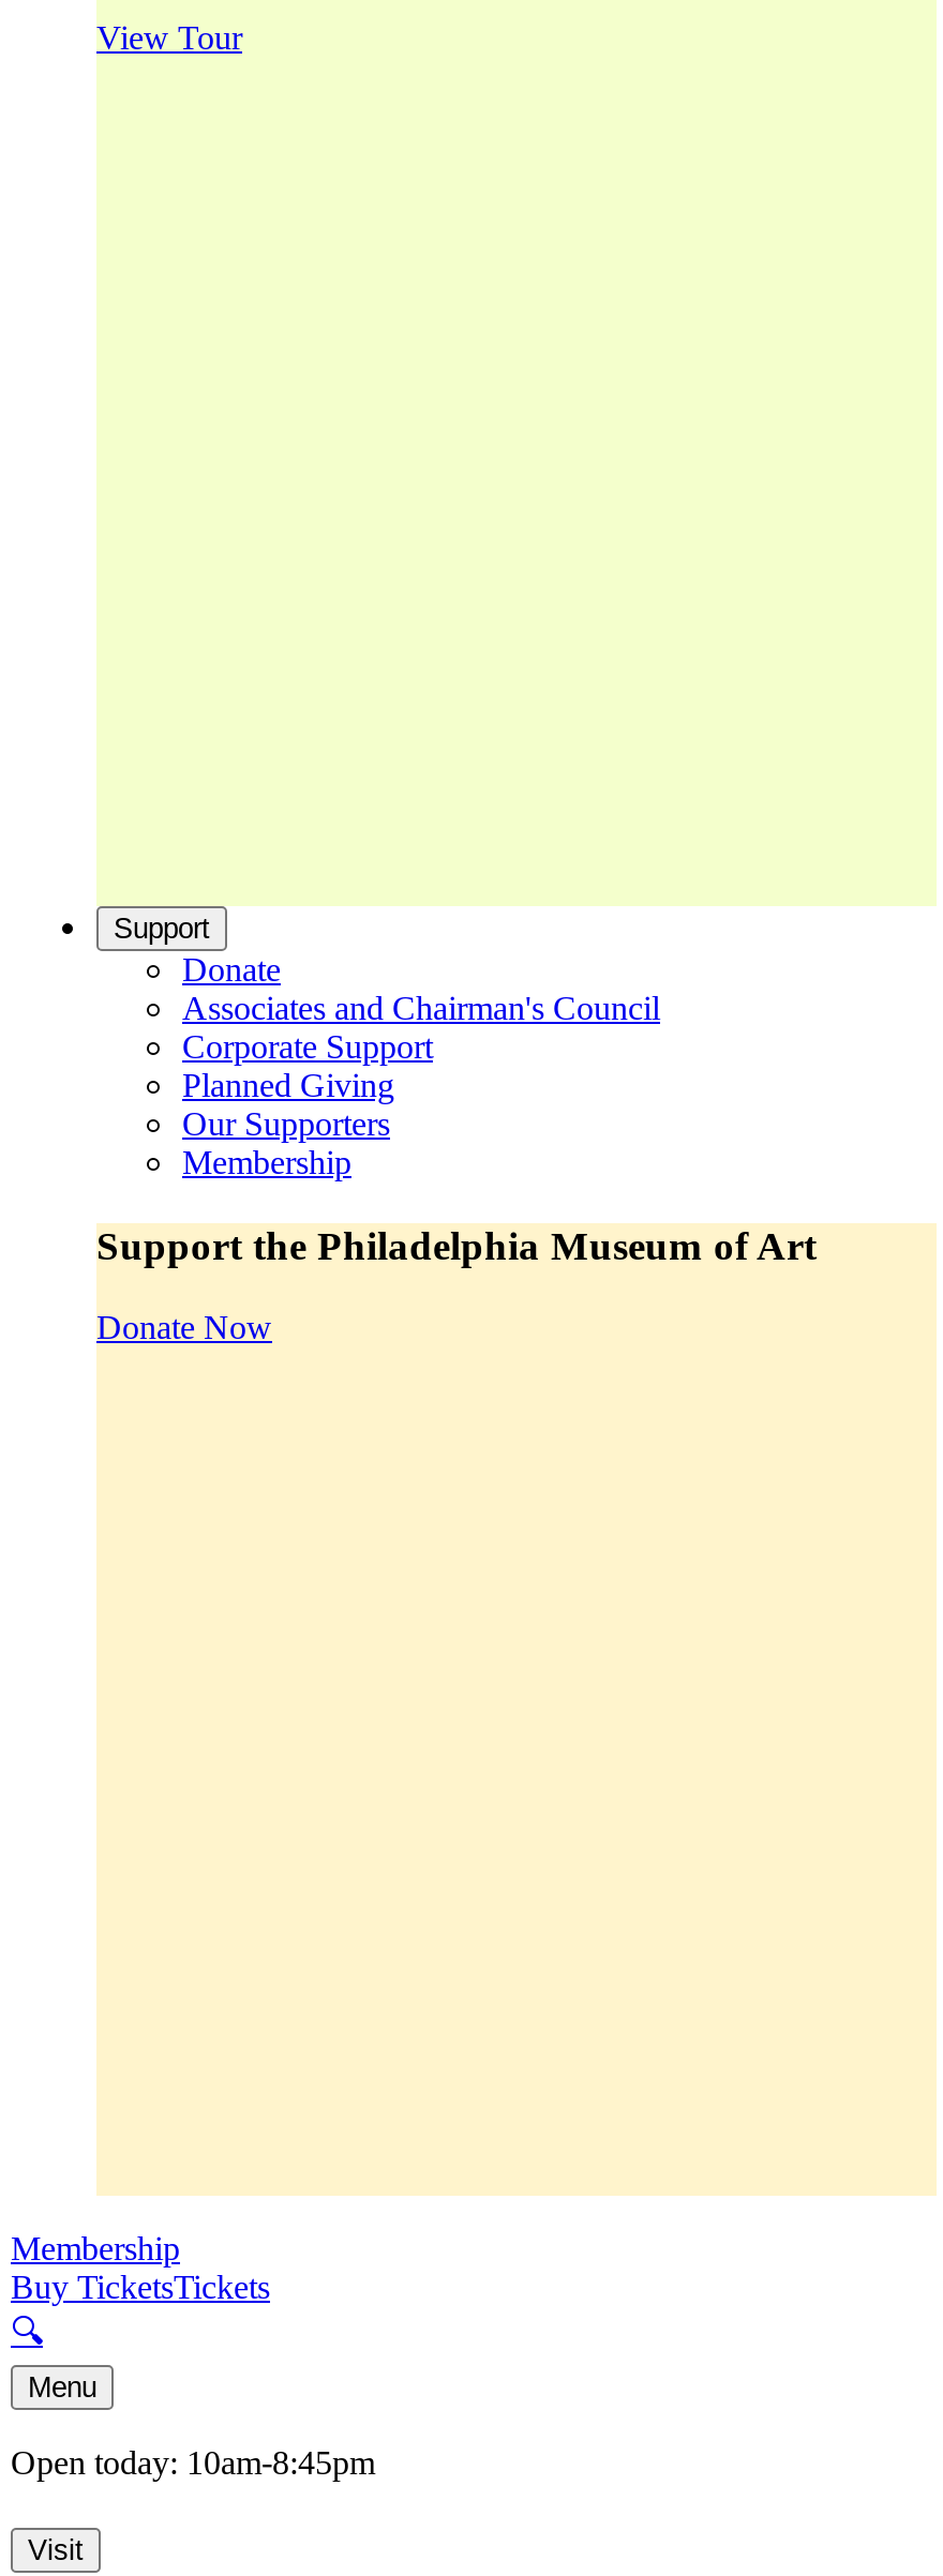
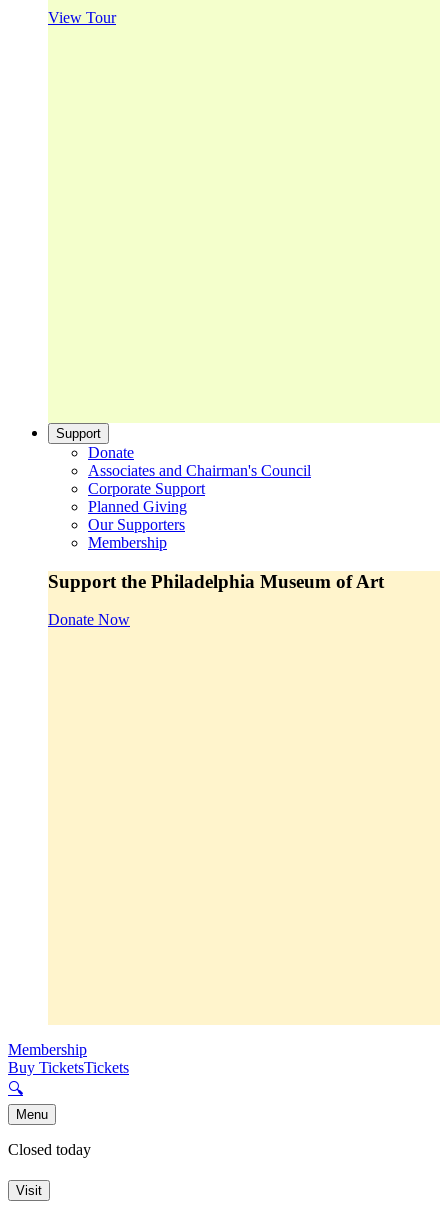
- Open today: 10am-8:45pm
+ Closed today
